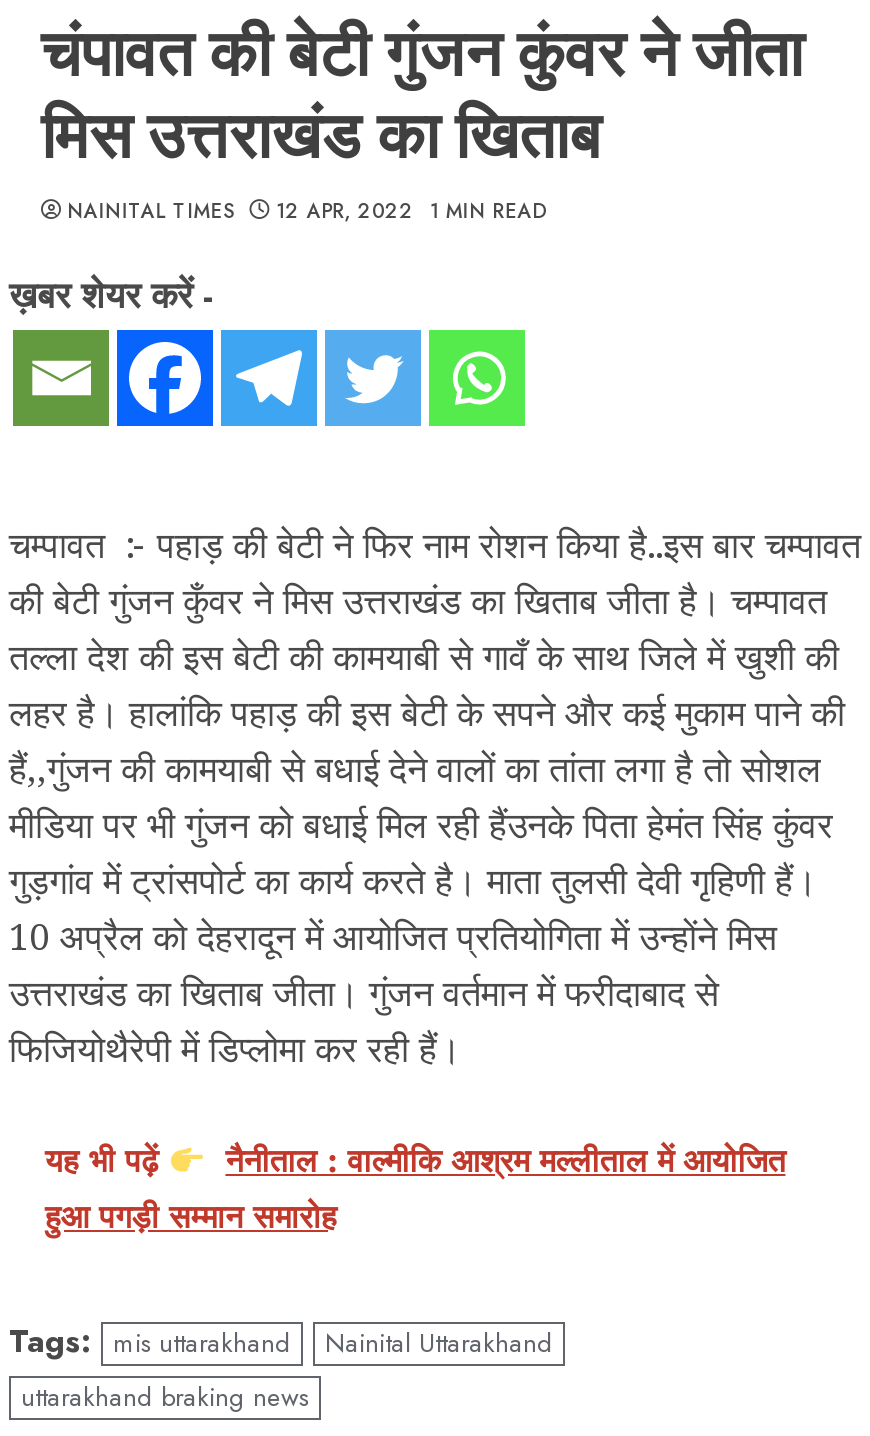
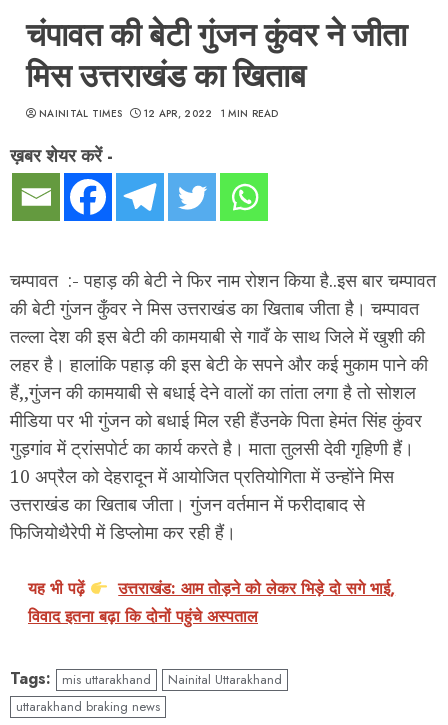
- नैनीताल : वाल्मीकि आश्रम मल्लीताल में आयोजित
- हुआ पगड़ी सम्मान समारोह
+ उत्तराखंड: आम तोड़ने को लेकर भिड़े दो सगे भाई,
+ विवाद इतना बढ़ा कि दोनों पहुंचे अस्पताल
